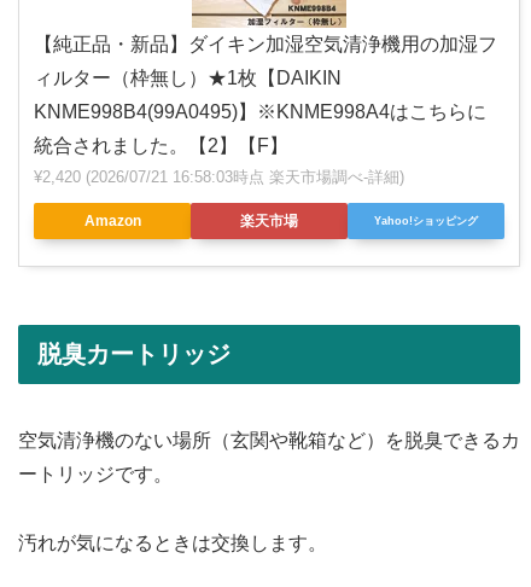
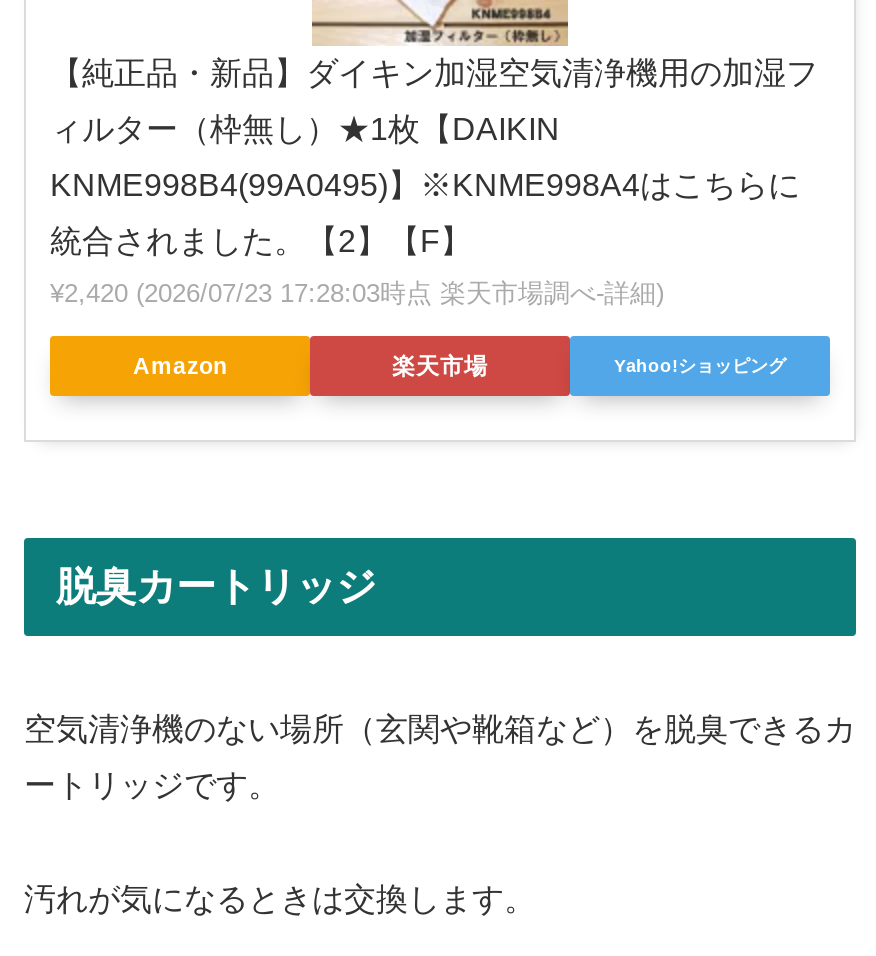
- ¥2,420 (2026/07/21 16:58:03時点 楽天市場調べ-詳細)
+ ¥2,420 (2026/07/23 17:28:03時点 楽天市場調べ-詳細)
